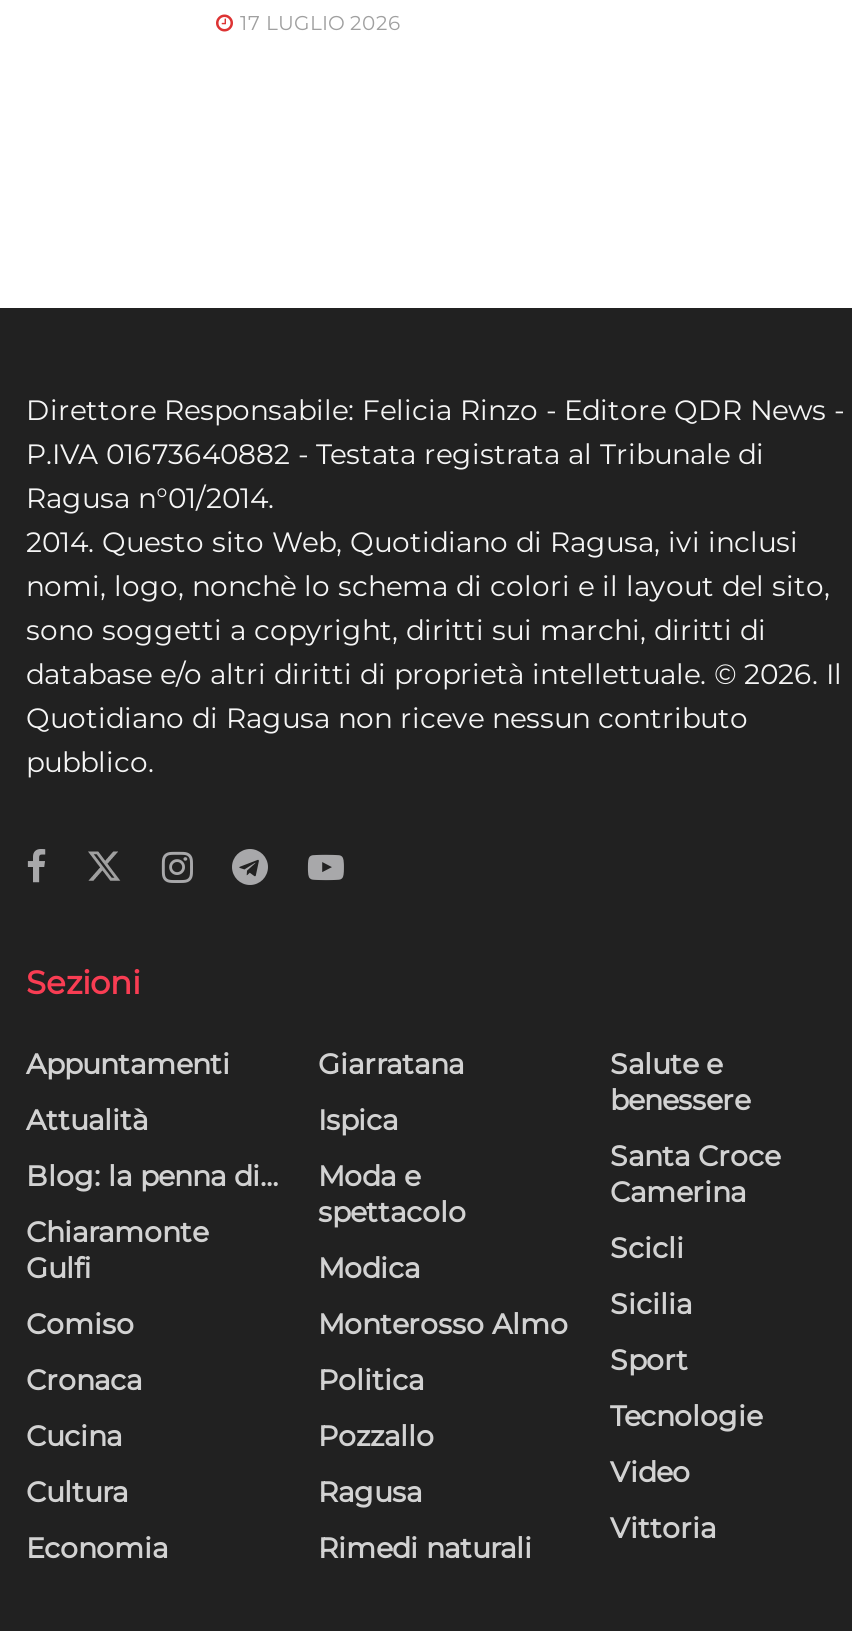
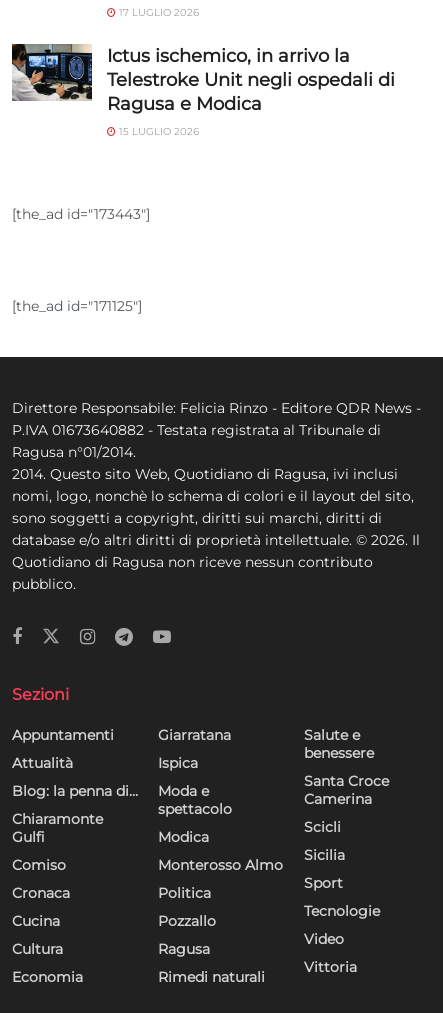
+ [image]
+ Ictus ischemico, in arrivo la
+ Telestroke Unit negli ospedali di
+ Ragusa e Modica
+ 15 LUGLIO 2026

+ [the_ad id="173443"]

+ [the_ad id="171125"]
